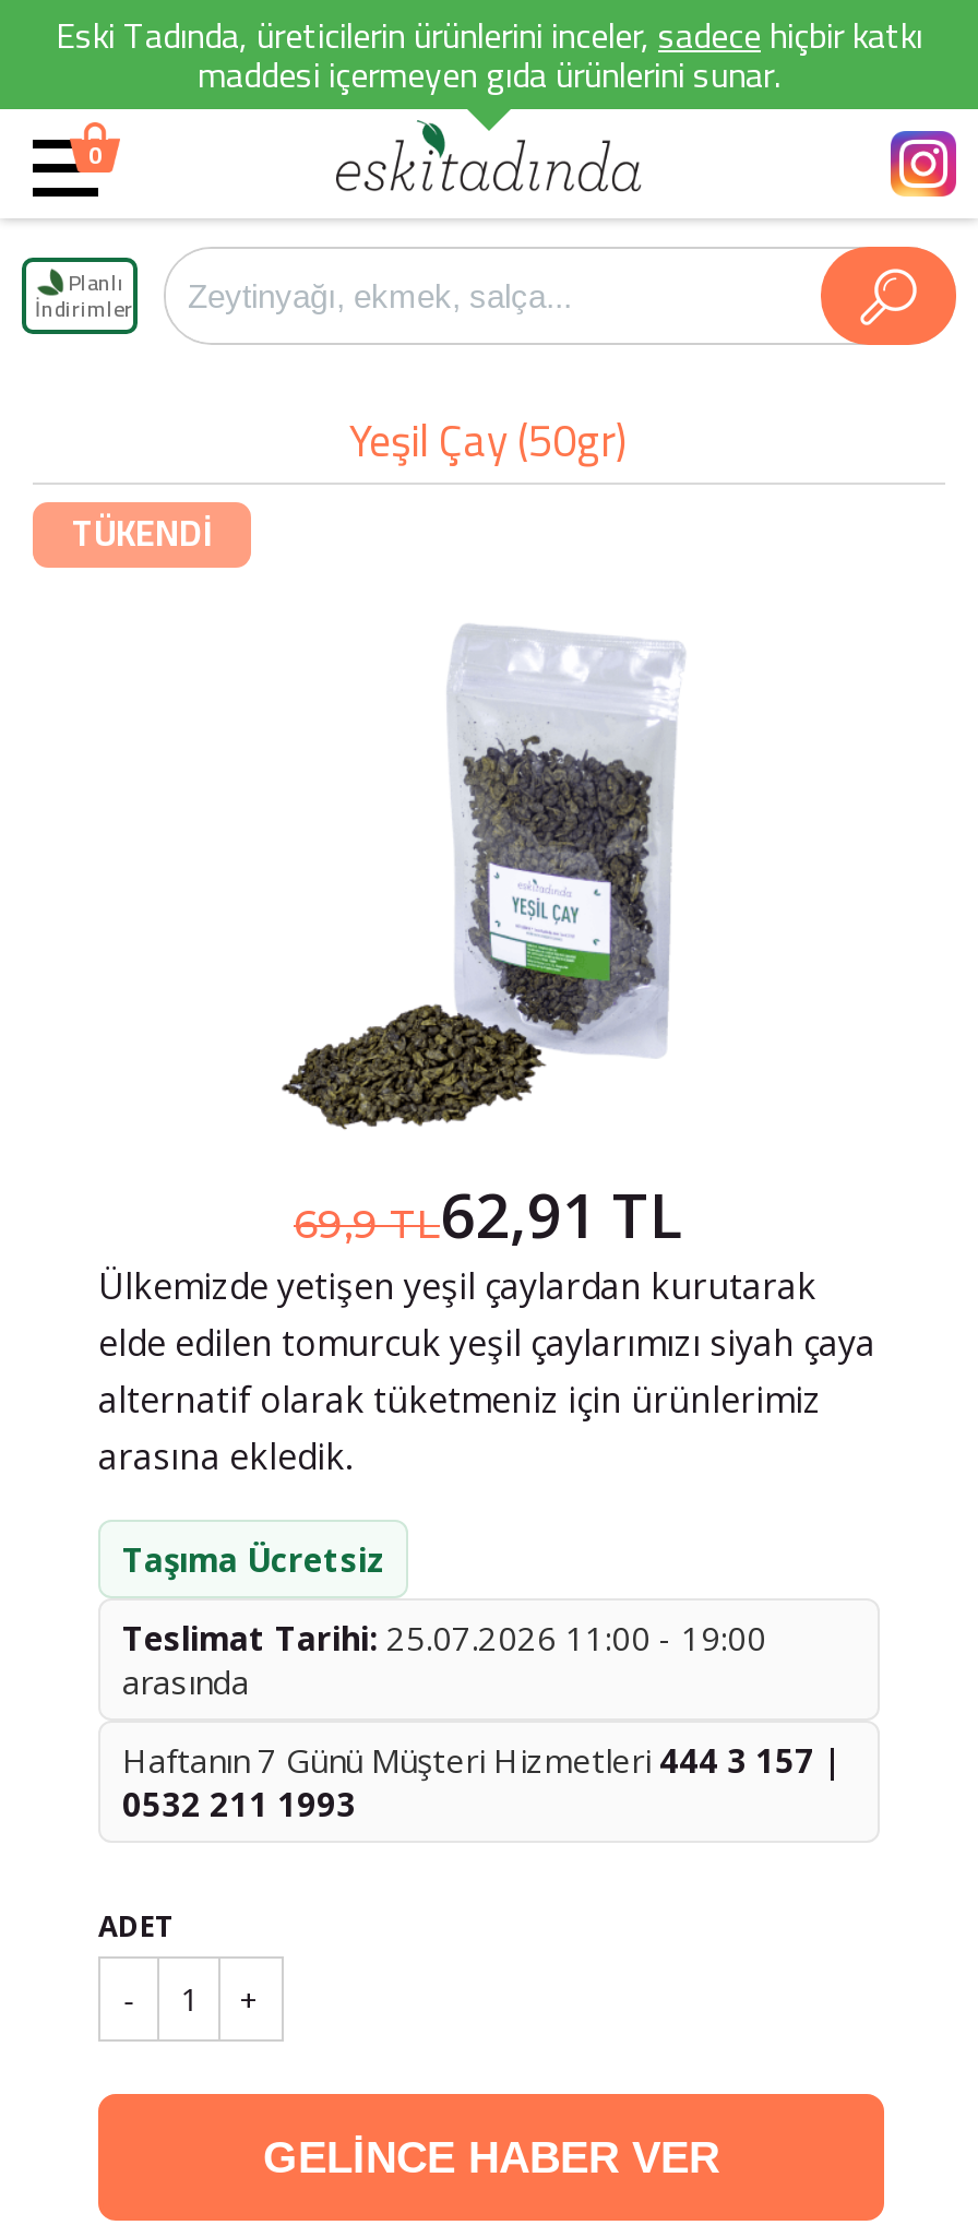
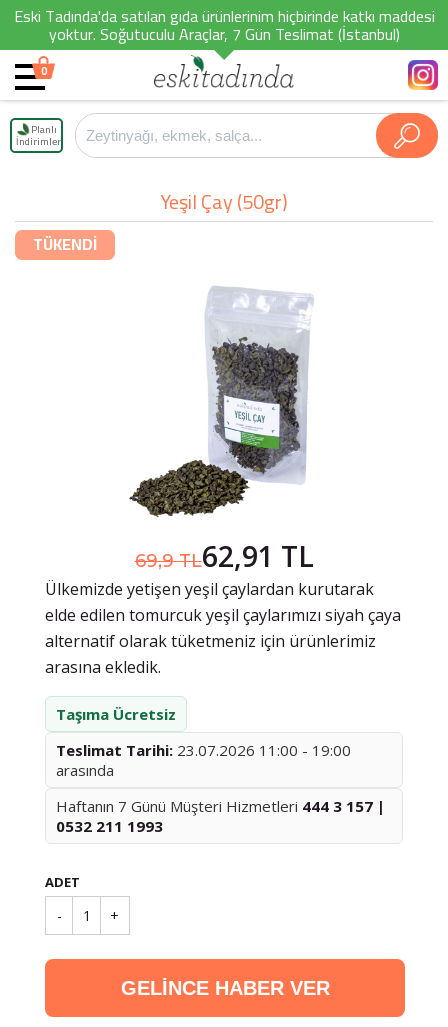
- Eski Tadında, üreticilerin ürünlerini inceler, sadecehiçbir katkı
- maddesi içermeyen gıda ürünlerini sunar.
+ Eski Tadında'da satılan gıda ürünlerinim hiçbirinde katkı maddesi
+ yoktur. Soğutuculu Araçlar, 7 Gün Teslimat (İstanbul)

- Teslimat Tarihi: 25.07.2026 11:00 - 19:00
+ Teslimat Tarihi: 23.07.2026 11:00 - 19:00
